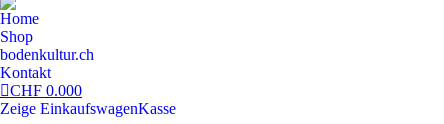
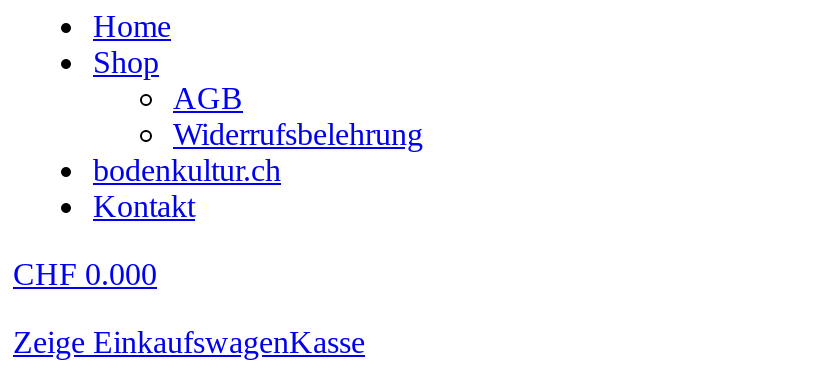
+ AGB
+ Widerrufsbelehrung
